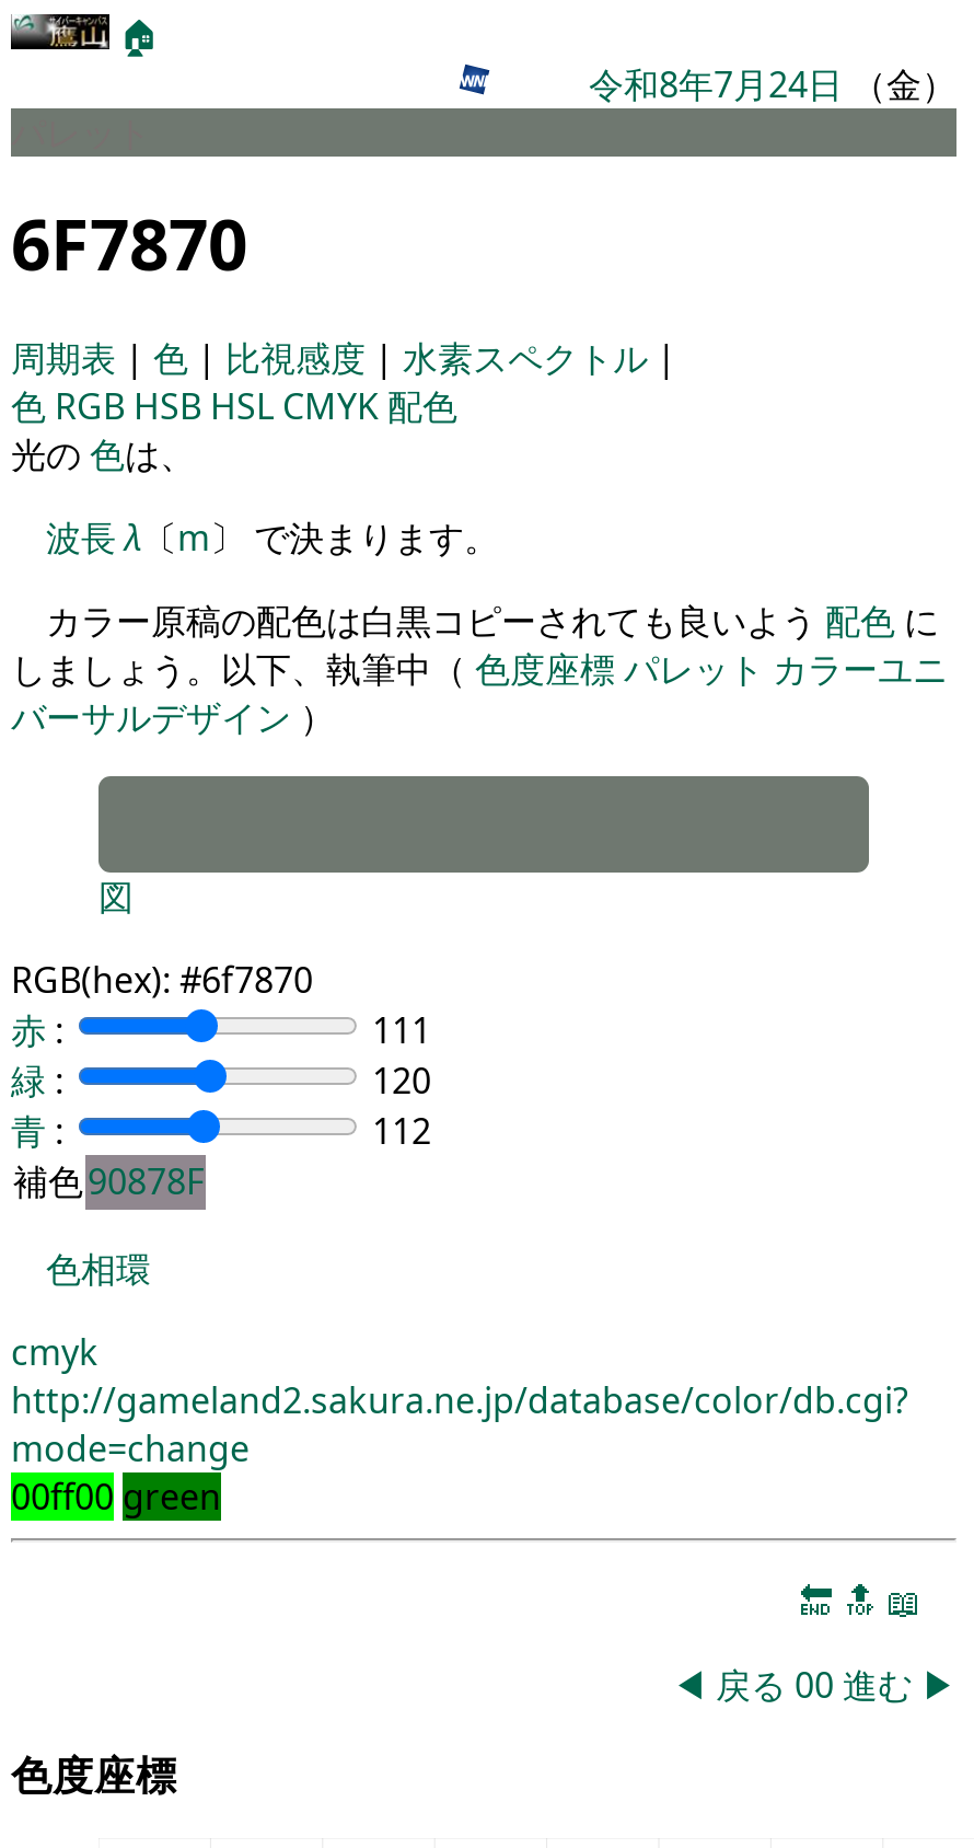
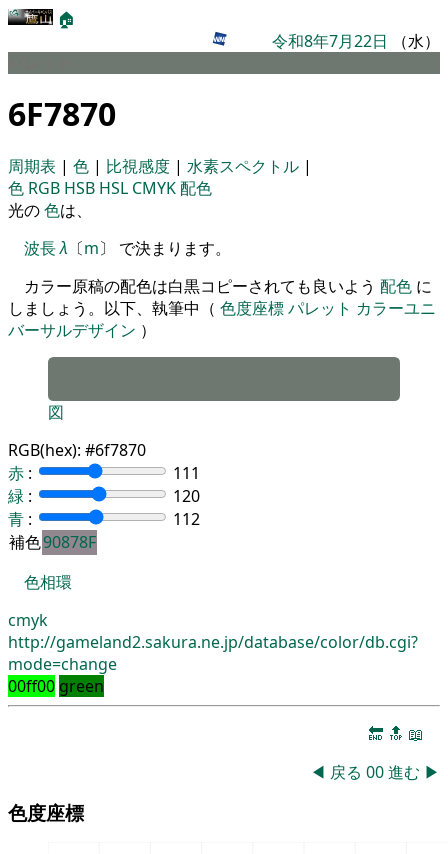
- 令和8年7月24日（金）
+ 令和8年7月22日（水）
